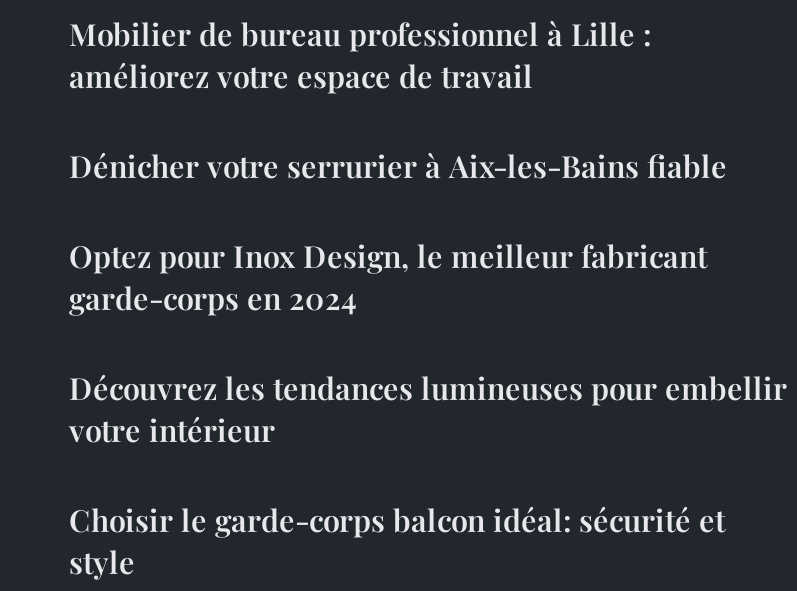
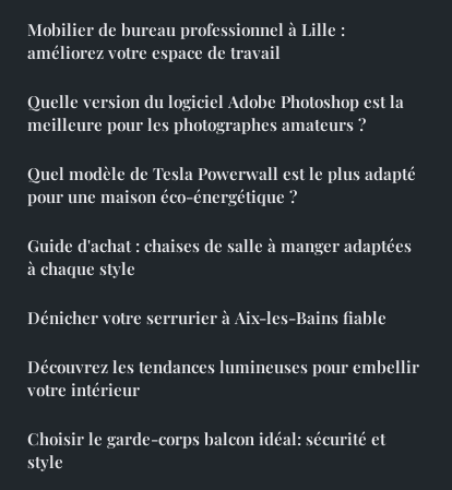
+ Quelle version du logiciel Adobe Photoshop est la
+ meilleure pour les photographes amateurs ?
+ Quel modèle de Tesla Powerwall est le plus adapté
+ pour une maison éco-énergétique ?
+ Guide d'achat : chaises de salle à manger adaptées
+ à chaque style

moved down: Dénicher votre serrurier à Aix-les-Bains fiable

- Optez pour Inox Design, le meilleur fabricant
- garde-corps en 2024
